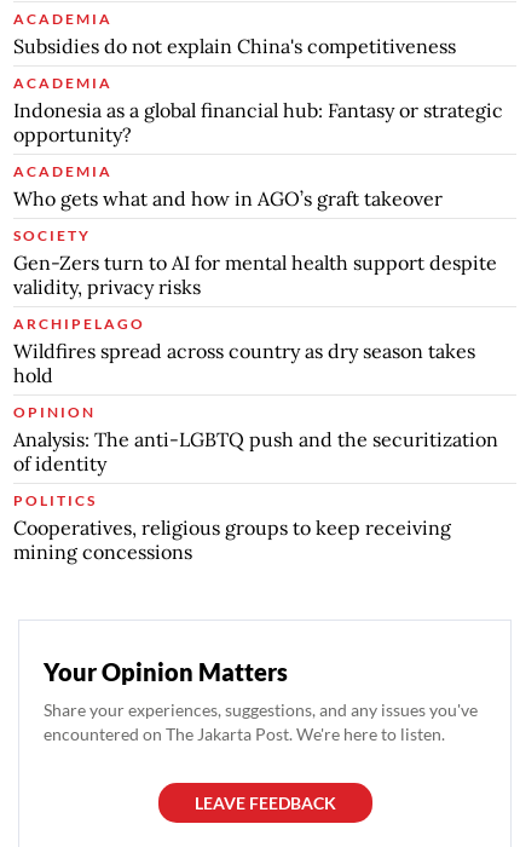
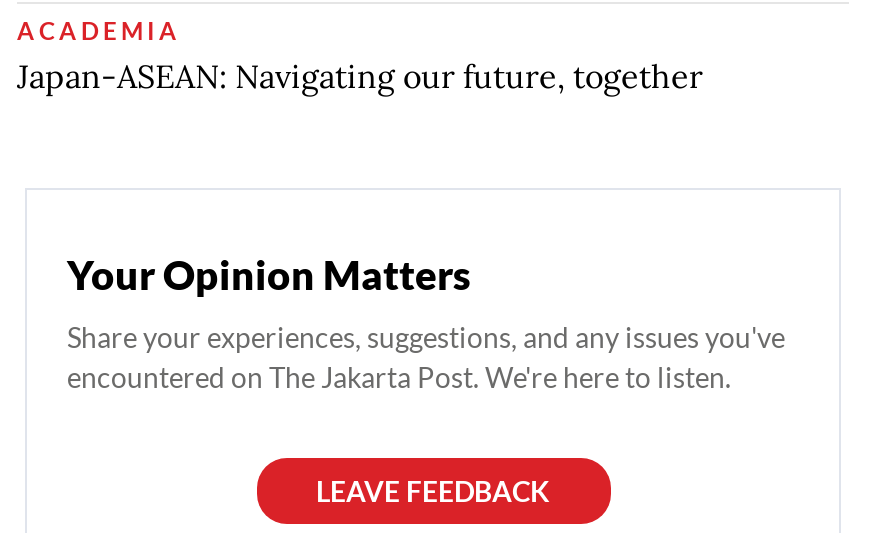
- Subsidies do not explain China's competitiveness
- ACADEMIA
- Indonesia as a global financial hub: Fantasy or strategic
- opportunity?
- ACADEMIA
- Who gets what and how in AGO’s graft takeover
- SOCIETY
- Gen-Zers turn to AI for mental health support despite
- validity, privacy risks
- ARCHIPELAGO
- Wildfires spread across country as dry season takes
- hold
- OPINION
- Analysis: The anti-LGBTQ push and the securitization
- of identity
- POLITICS
- Cooperatives, religious groups to keep receiving
- mining concessions
+ Japan-ASEAN: Navigating our future, together
